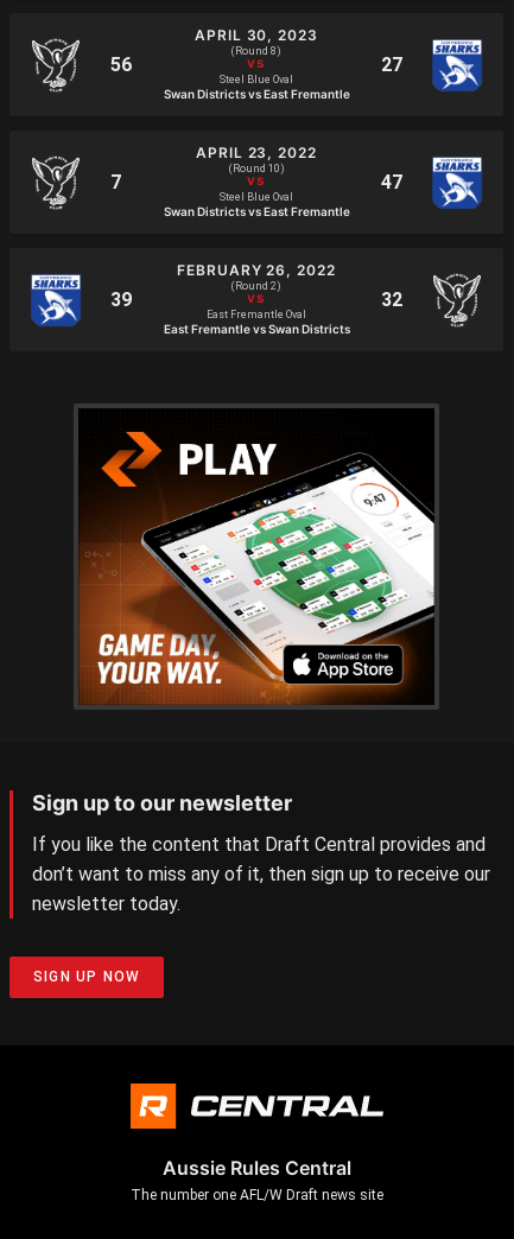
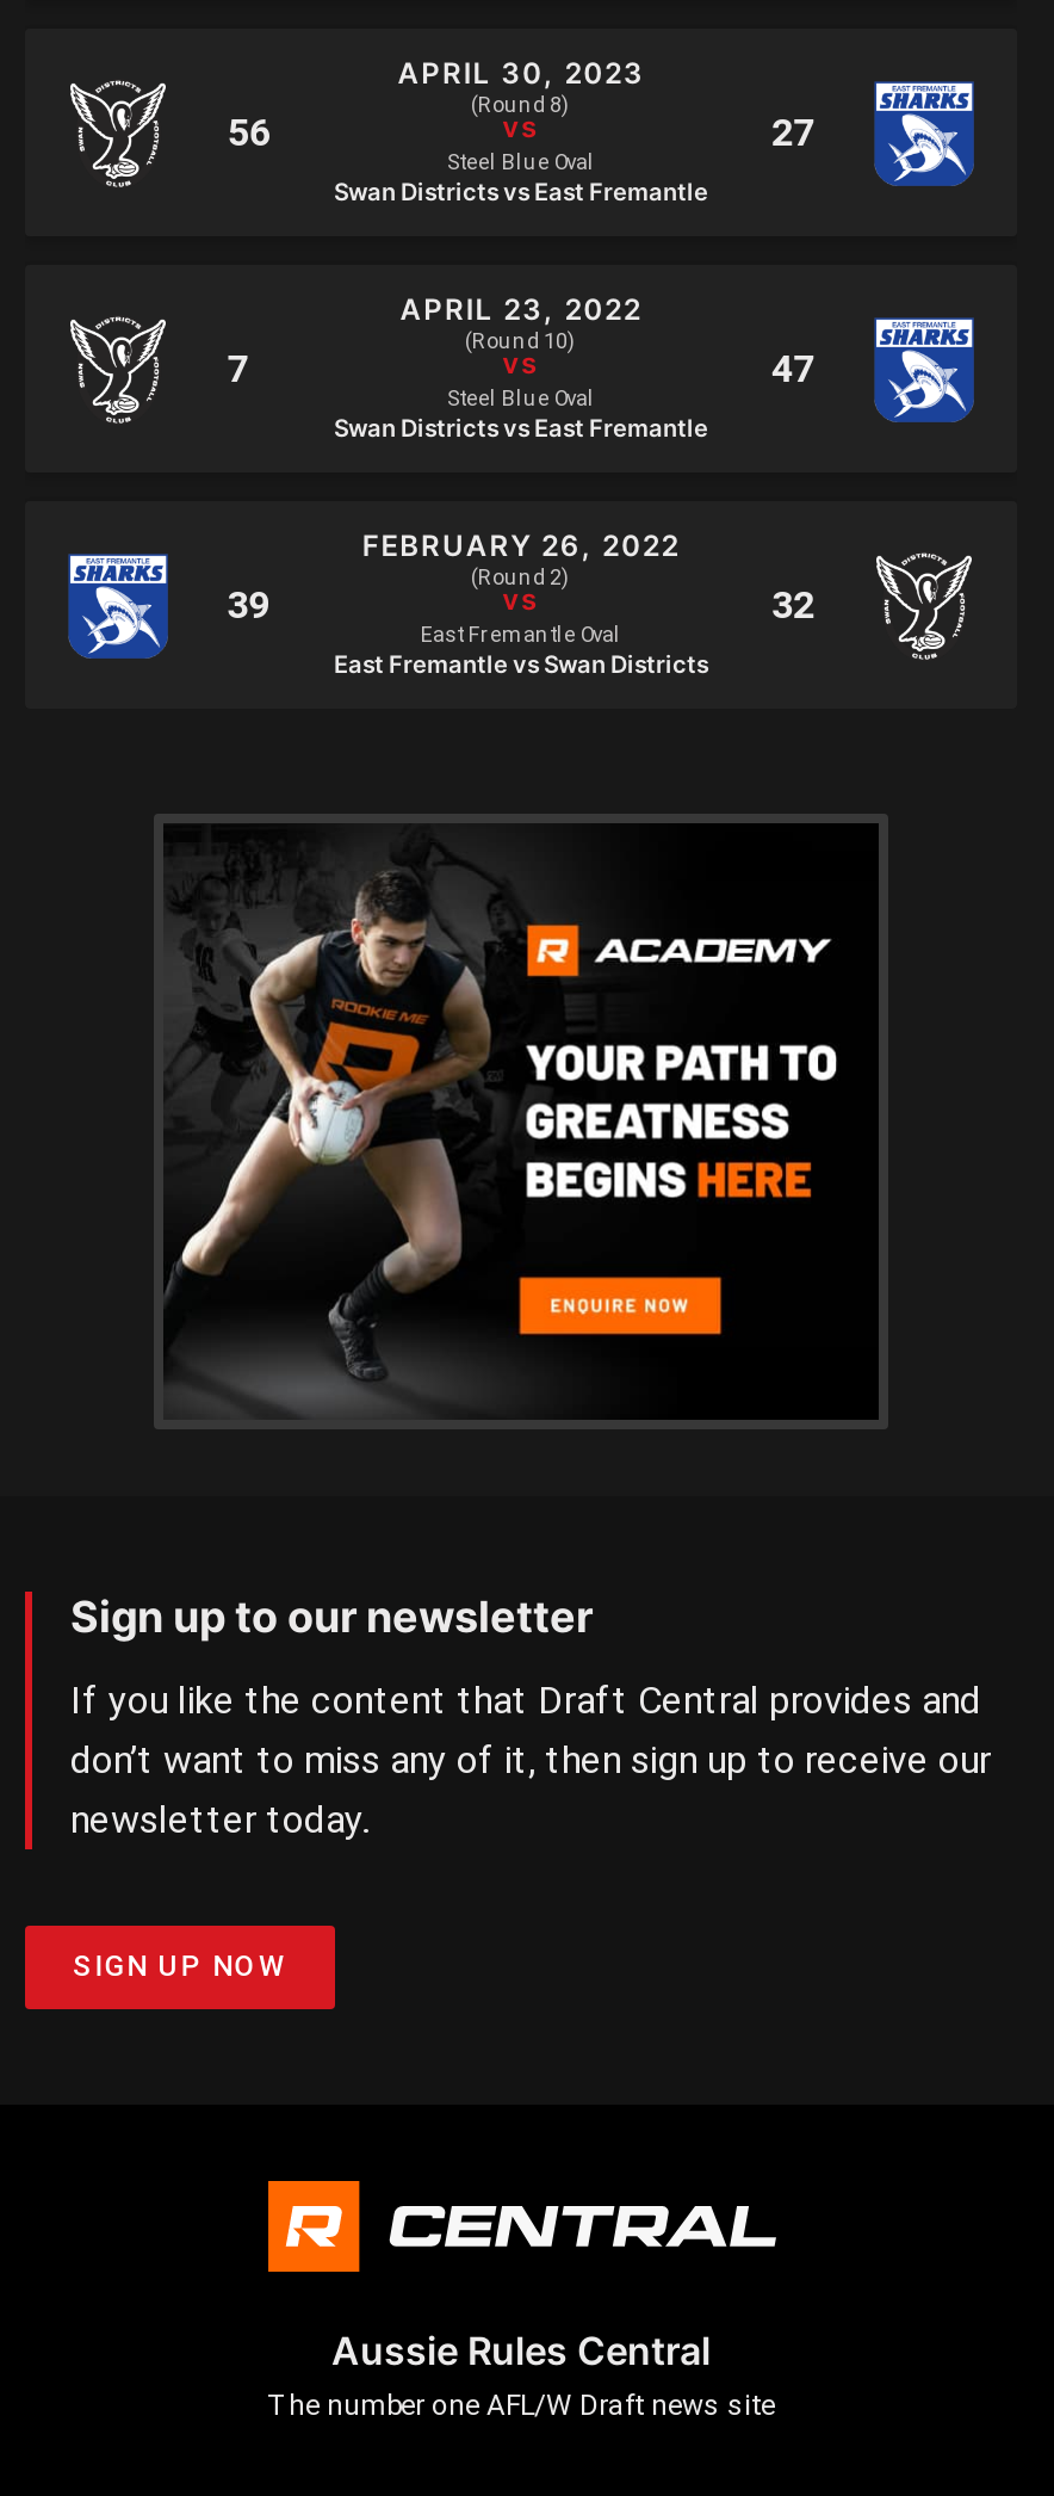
- [image]
+ [image]
